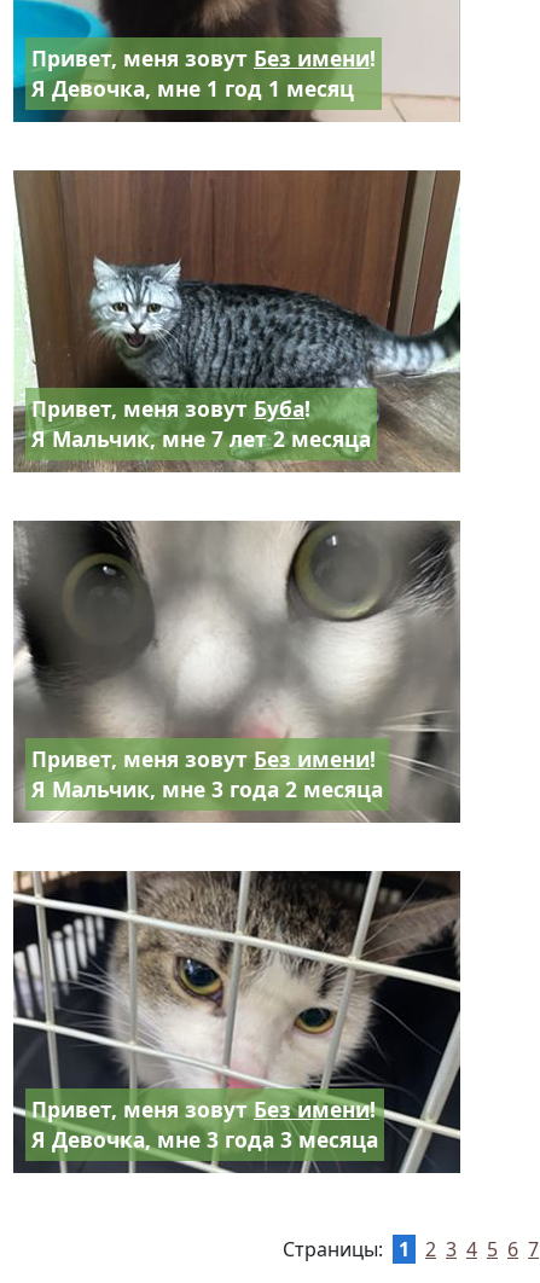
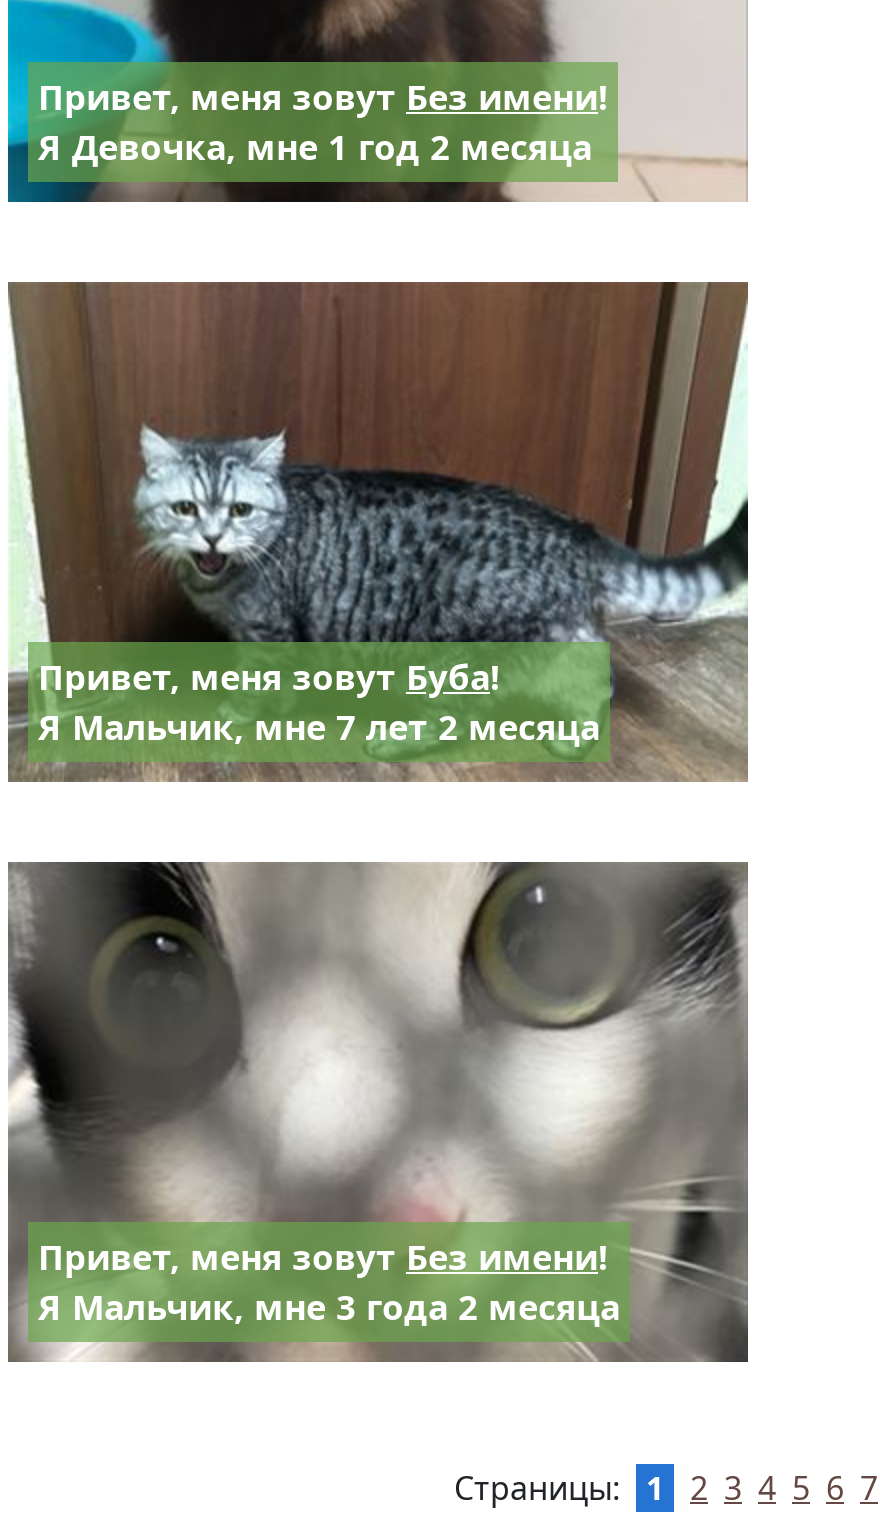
- Я Девочка, мне 1 год 1 месяц
+ Я Девочка, мне 1 год 2 месяца

- [image]
- Привет, меня зовут Без имени!
- Я Девочка, мне 3 года 3 месяца
